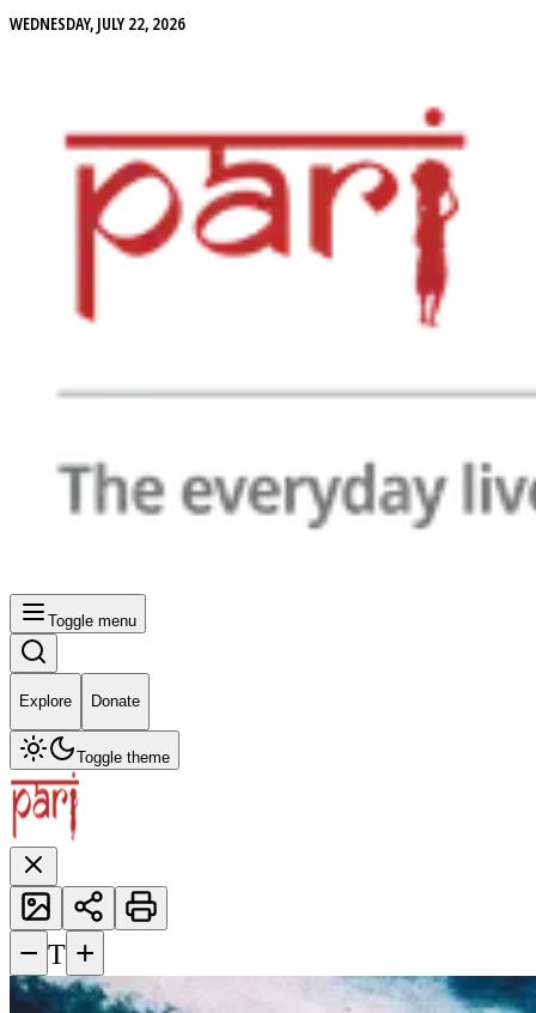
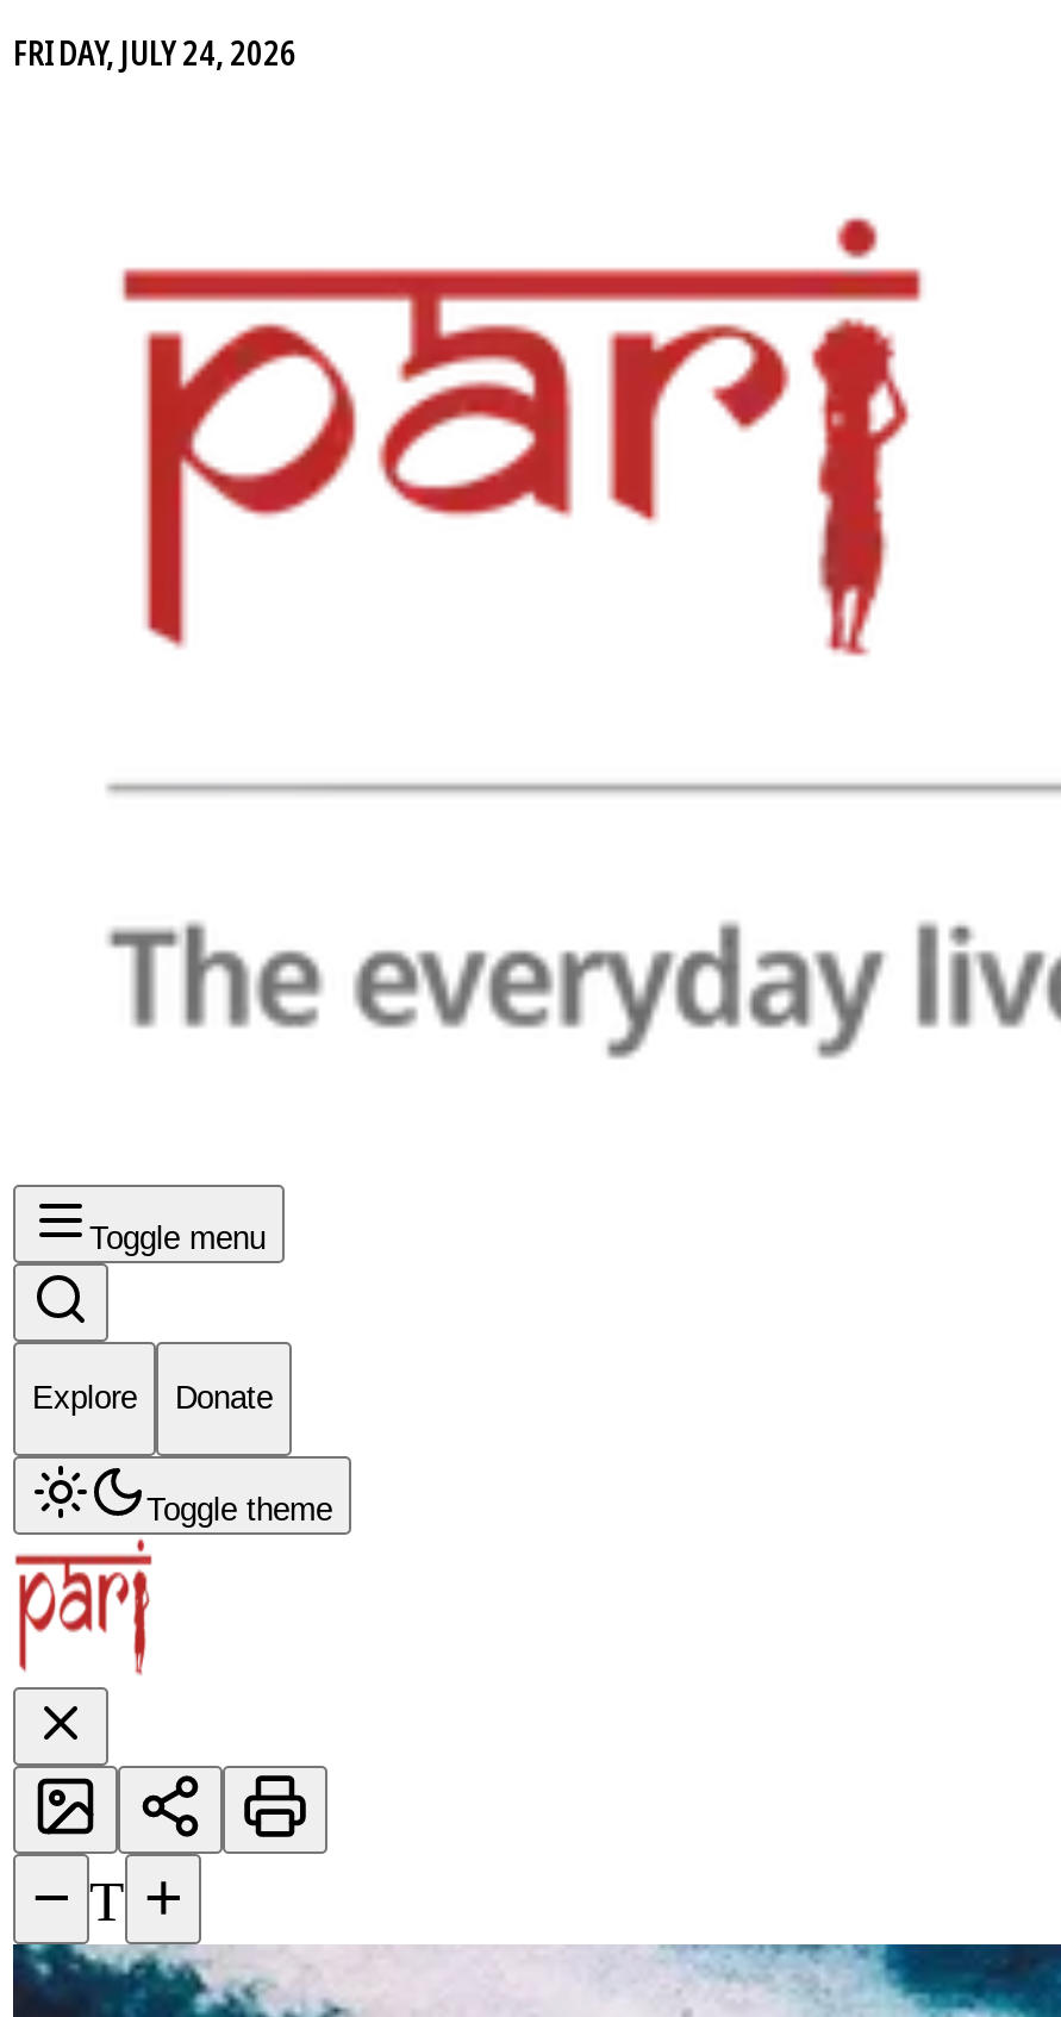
- WEDNESDAY, JULY 22, 2026
+ FRIDAY, JULY 24, 2026
